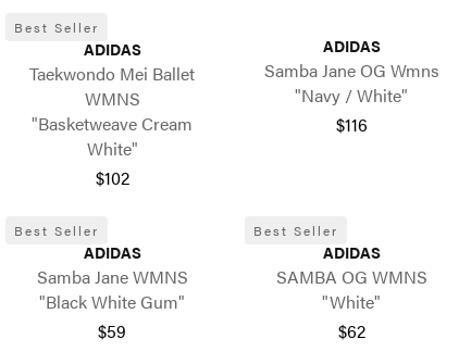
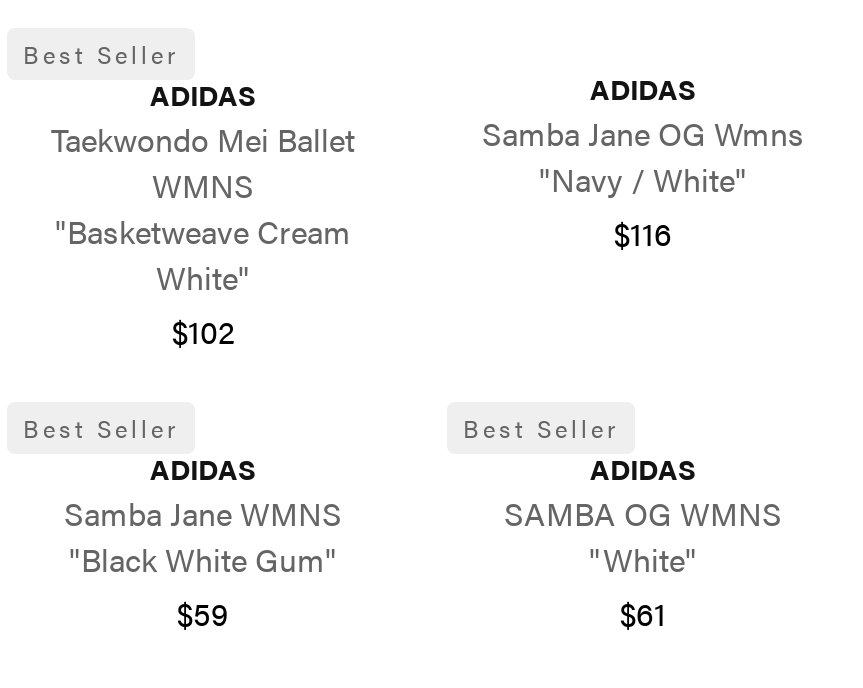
- $62
+ $61
